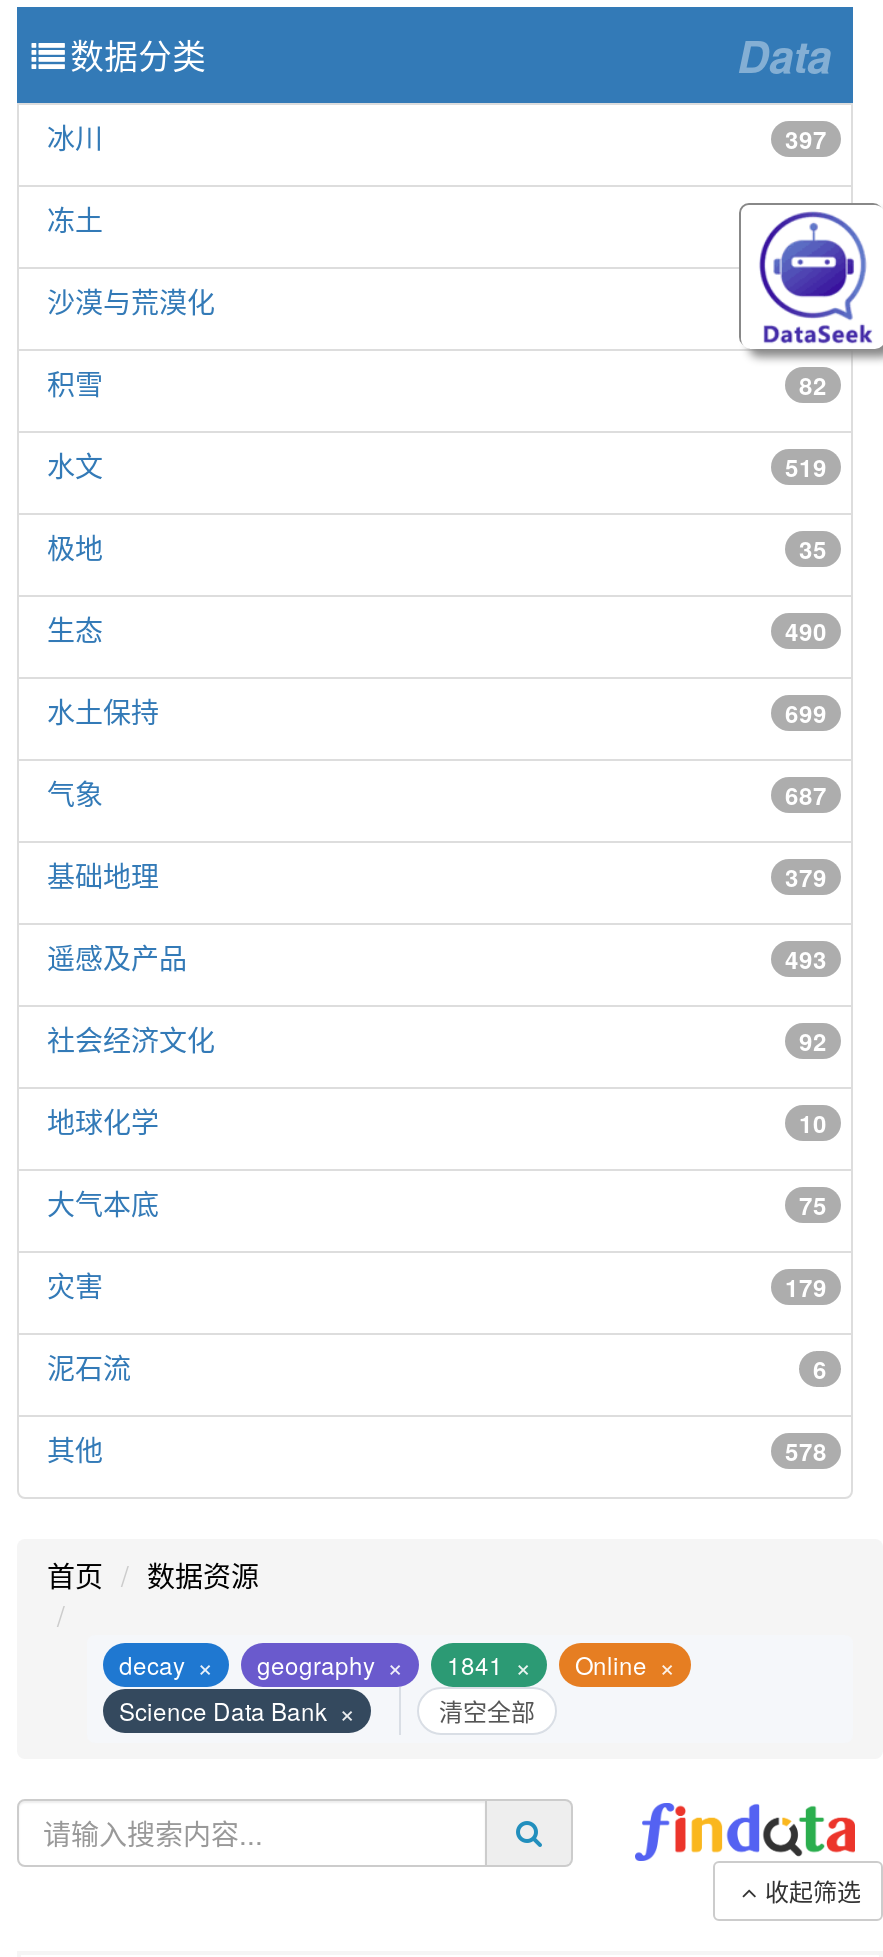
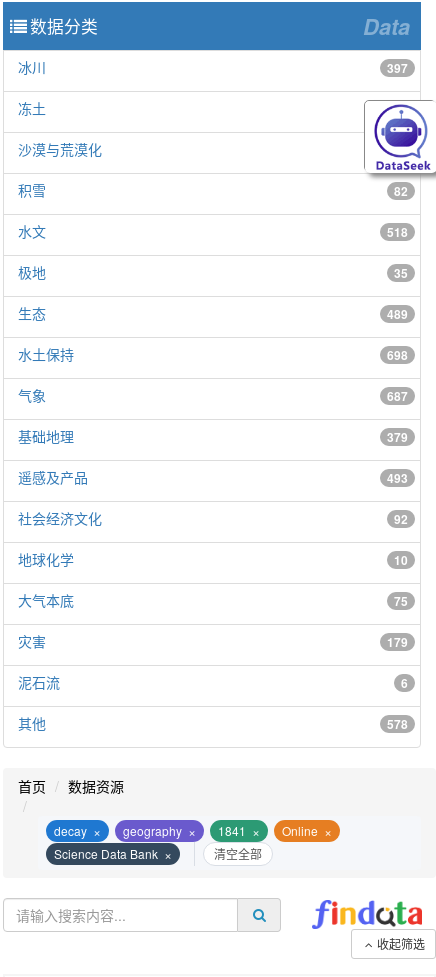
- 519
+ 518

- 490
+ 489

- 699
+ 698
